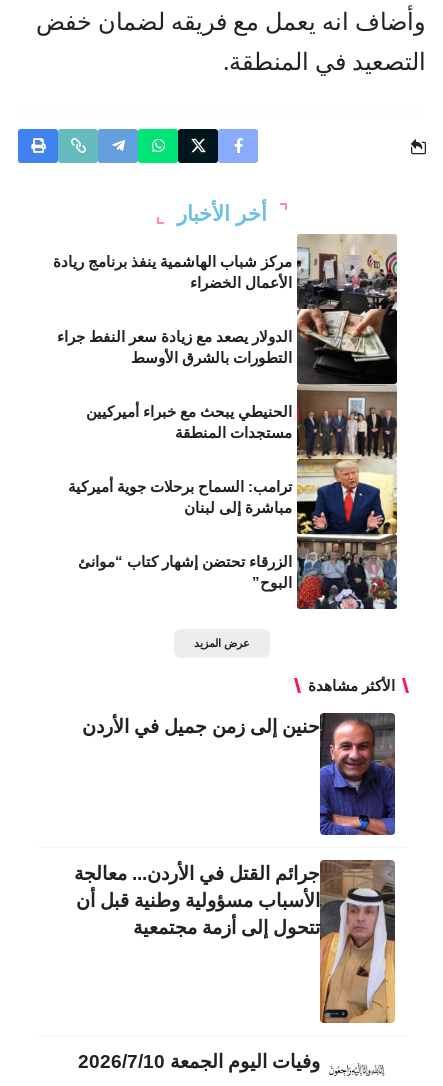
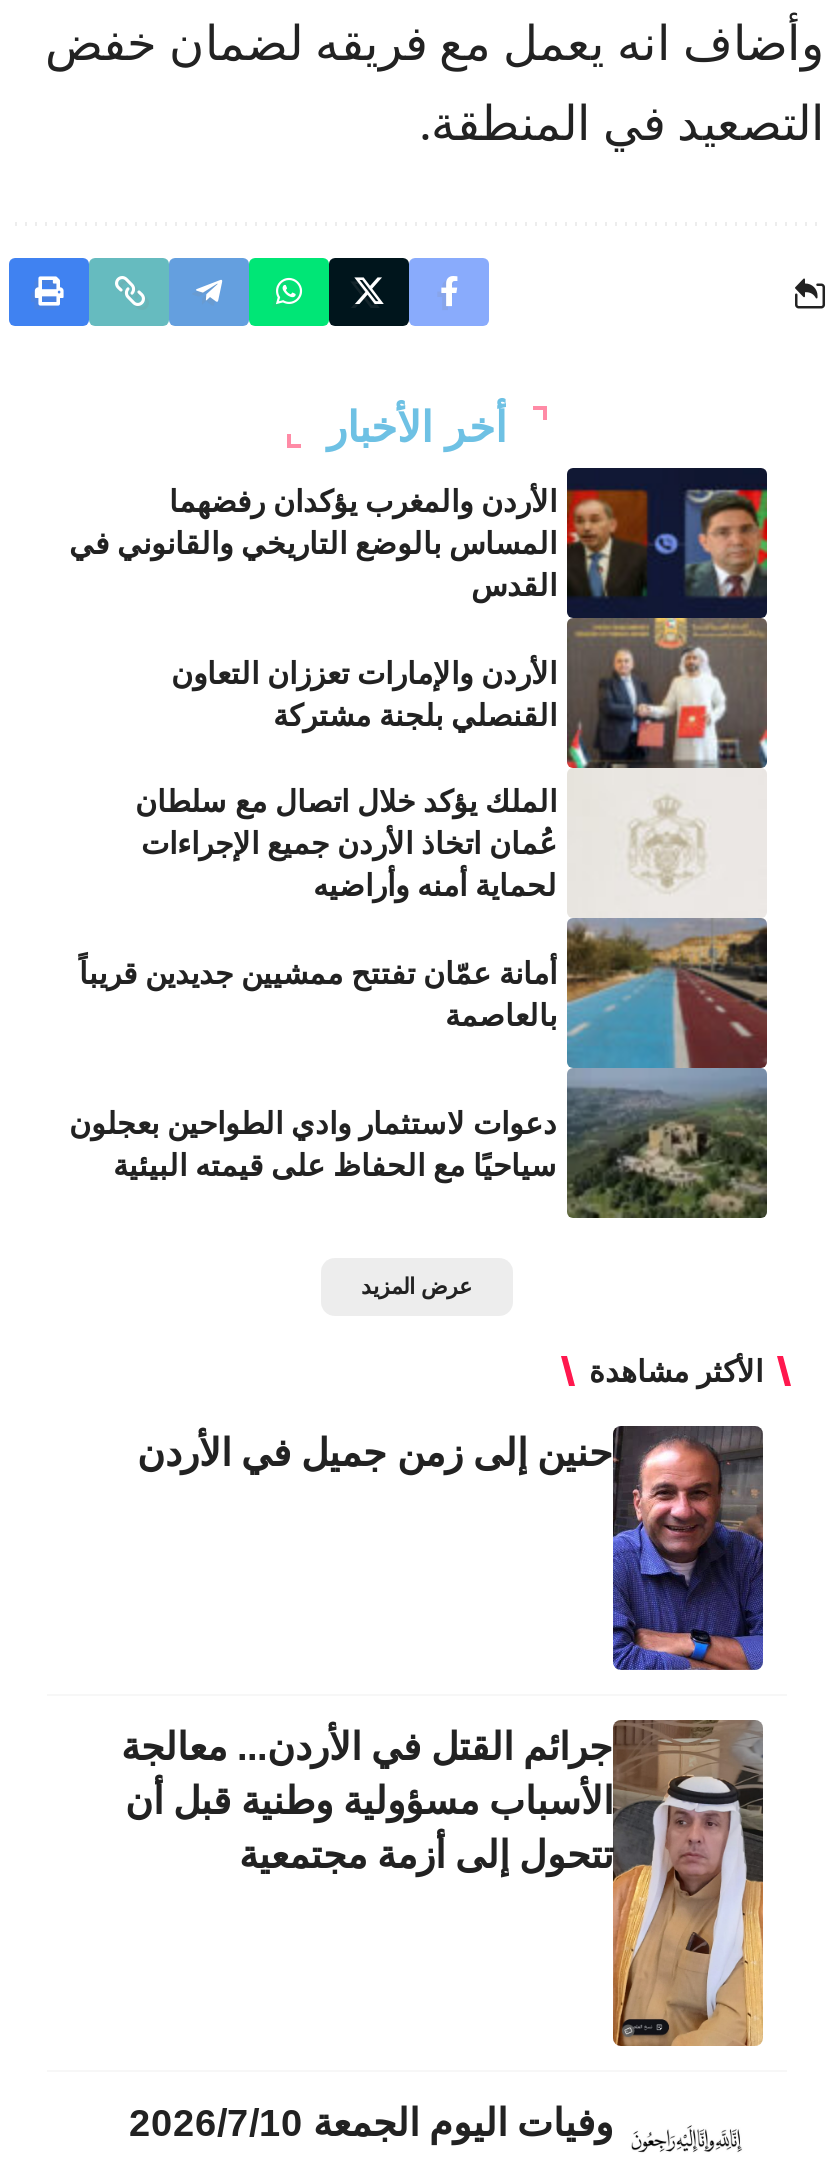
- [image]
- مركز شباب الهاشمية ينفذ برنامج ريادة
- الأعمال الخضراء
+ [image]
+ الأردن والمغرب يؤكدان رفضهما
+ المساس بالوضع التاريخي والقانوني في
+ القدس

- الدولار يصعد مع زيادة سعر النفط جراء
- التطورات بالشرق الأوسط
+ الأردن والإمارات تعززان التعاون
+ القنصلي بلجنة مشتركة

- الحنيطي يبحث مع خبراء أميركيين
- مستجدات المنطقة
+ الملك يؤكد خلال اتصال مع سلطان
+ عُمان اتخاذ الأردن جميع الإجراءات
+ لحماية أمنه وأراضيه

- ترامب: السماح برحلات جوية أميركية
- مباشرة إلى لبنان
+ أمانة عمّان تفتتح ممشيين جديدين قريباً
+ بالعاصمة

- الزرقاء تحتضن إشهار كتاب “موانئ
- البوح”
+ دعوات لاستثمار وادي الطواحين بعجلون
+ سياحيًا مع الحفاظ على قيمته البيئية
